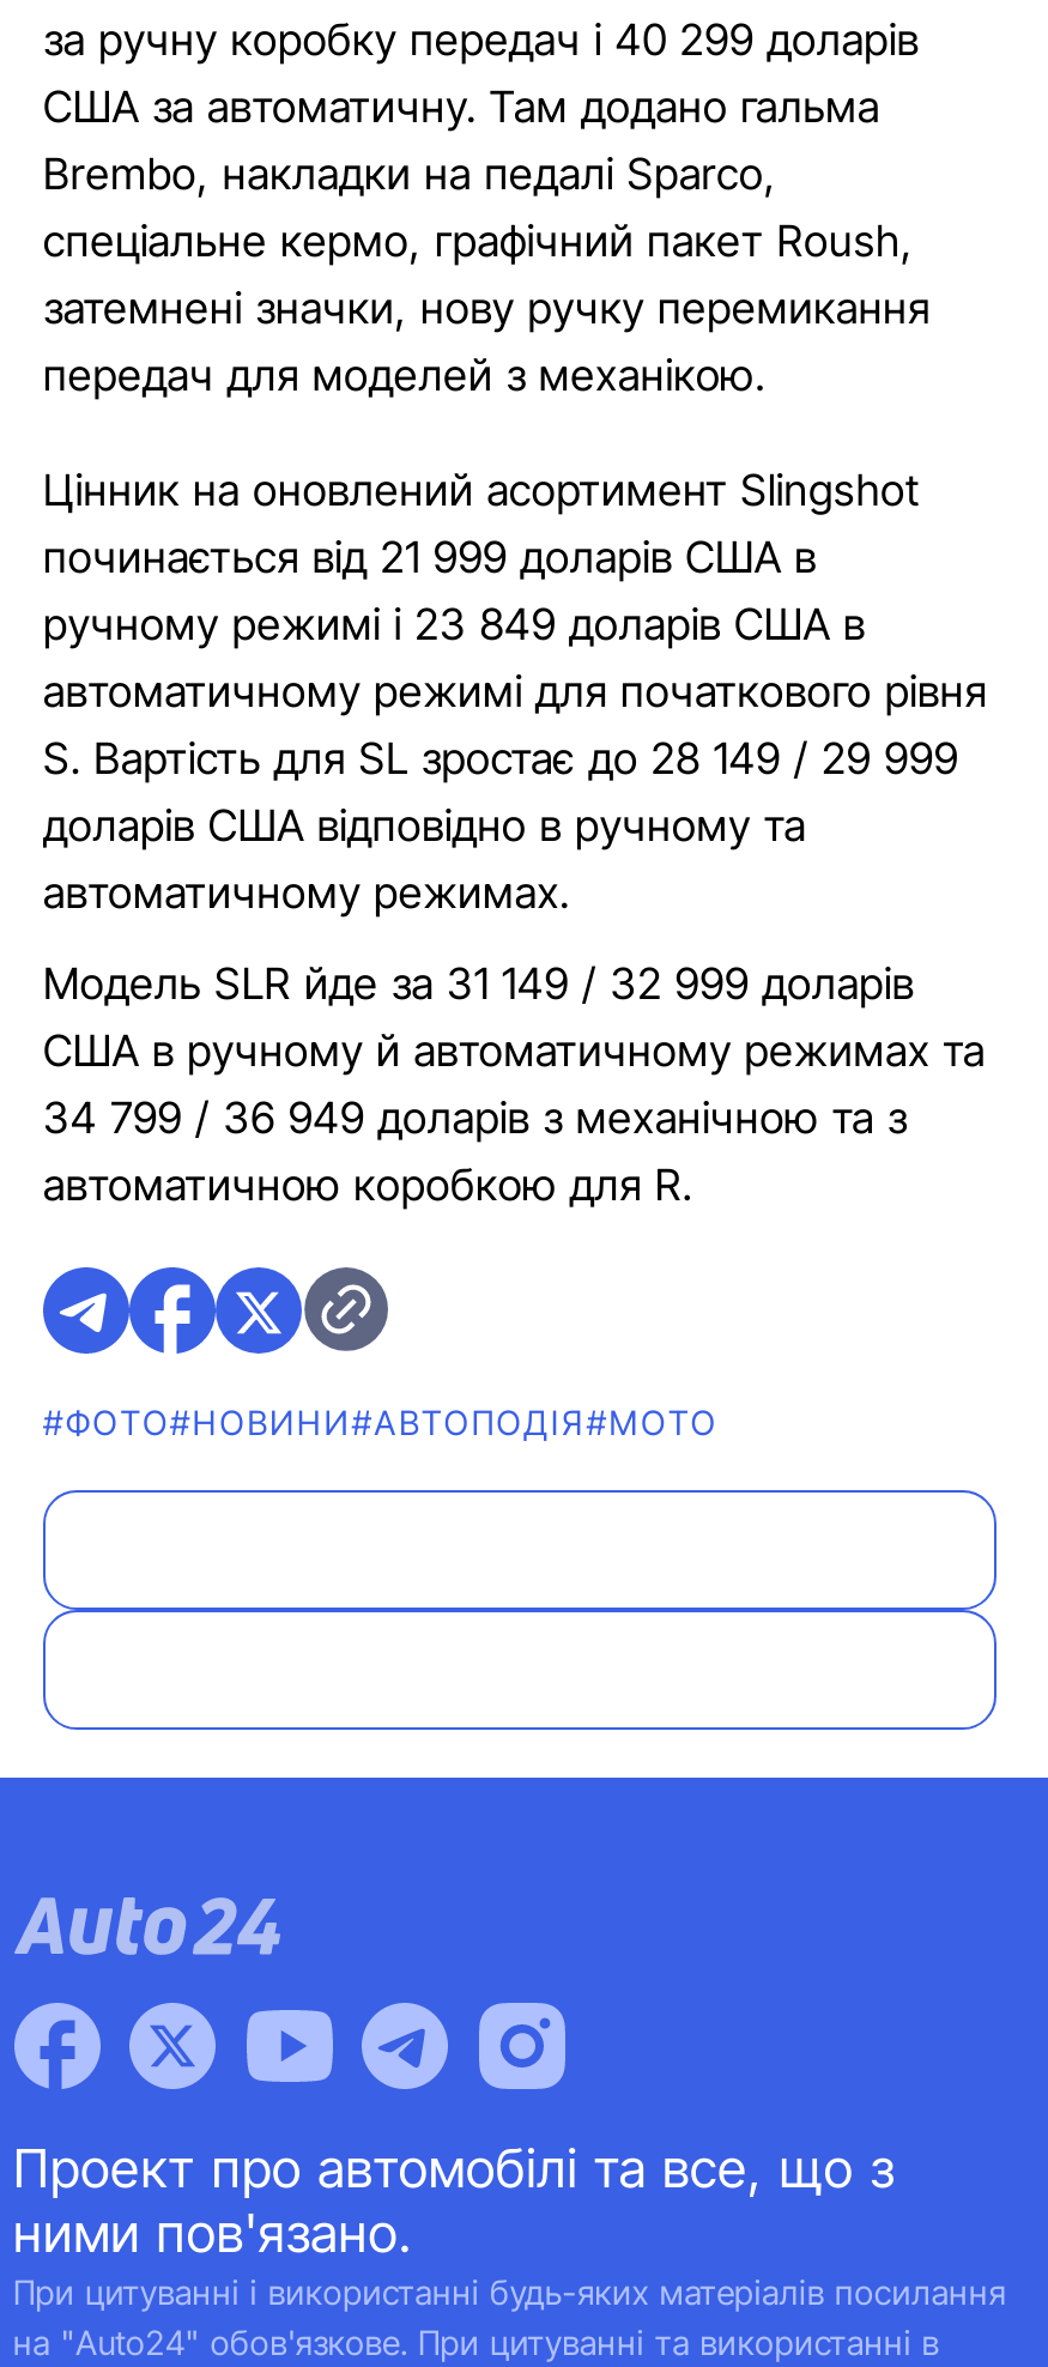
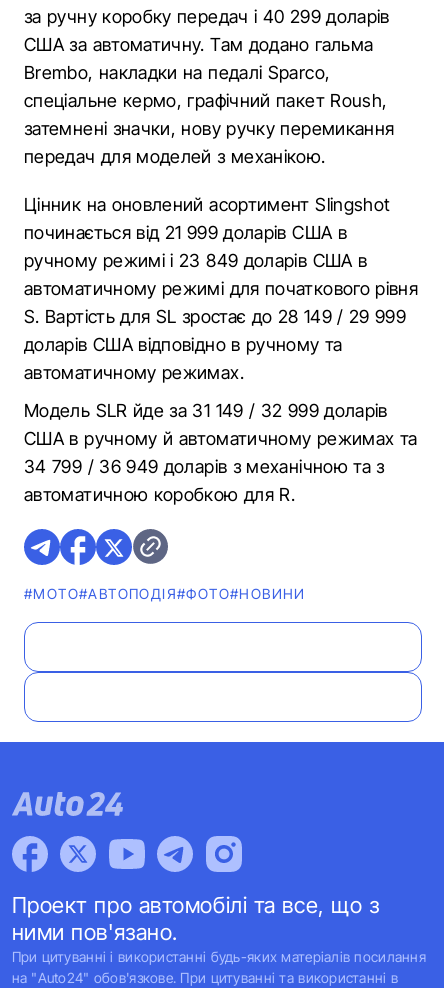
- #ФОТО#НОВИНИ#АВТОПОДІЯ #МОТО
+ #МОТО#АВТОПОДІЯ#ФОТО #НОВИНИ
